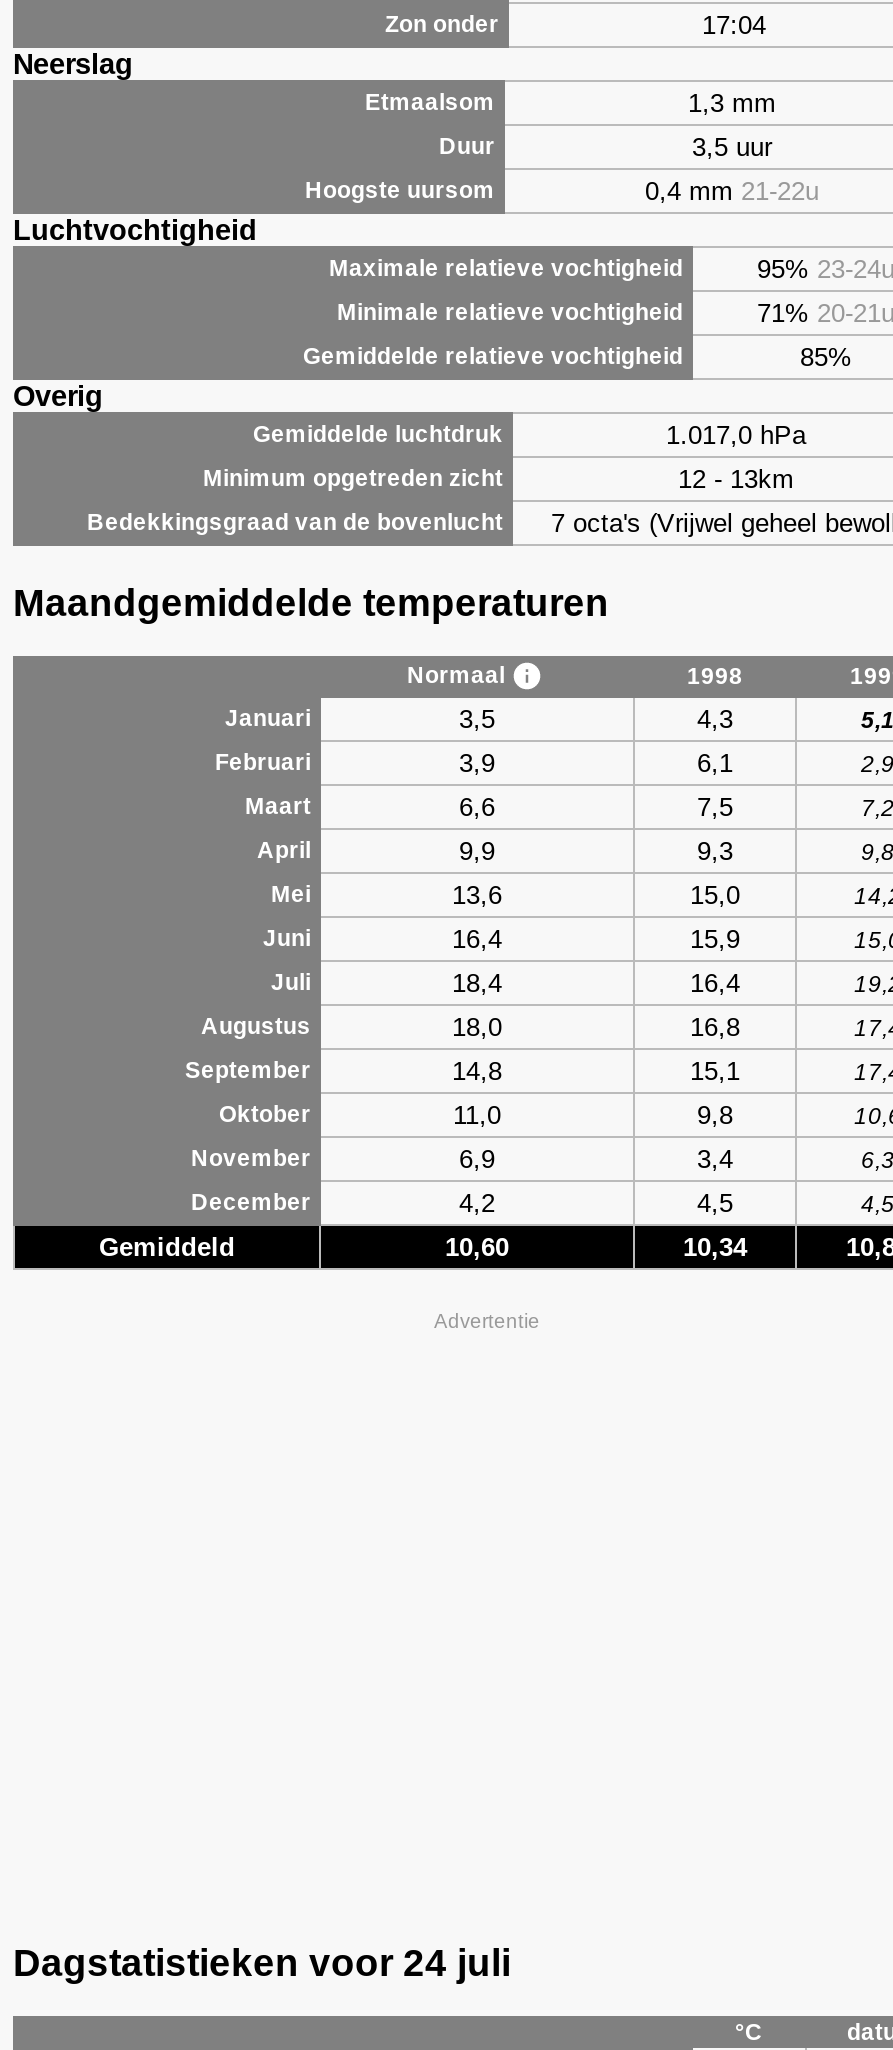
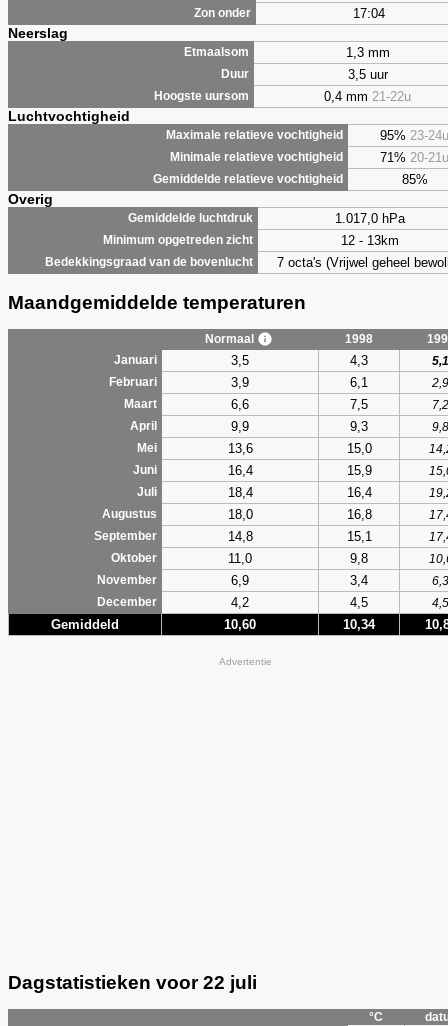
- Dagstatistieken voor 24 juli
+ Dagstatistieken voor 22 juli
